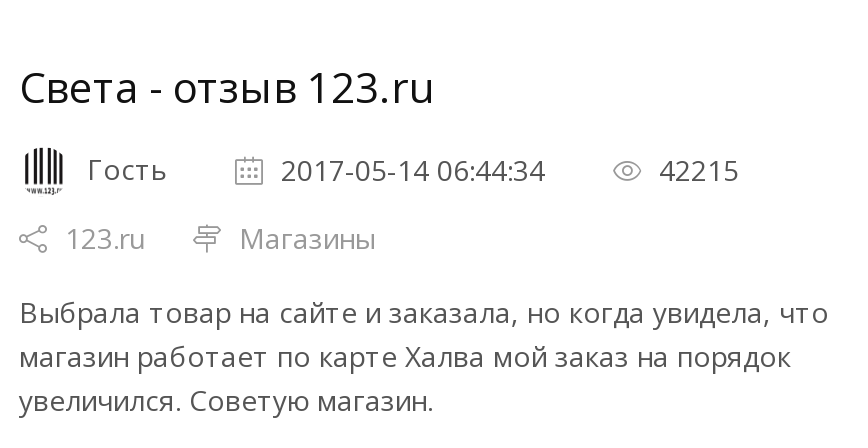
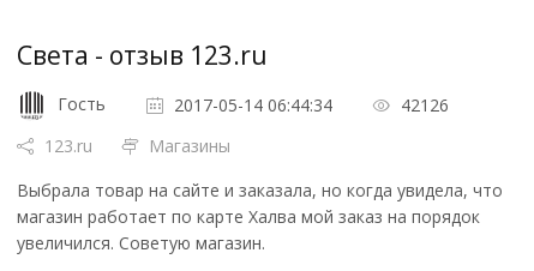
- 42215
+ 42126
